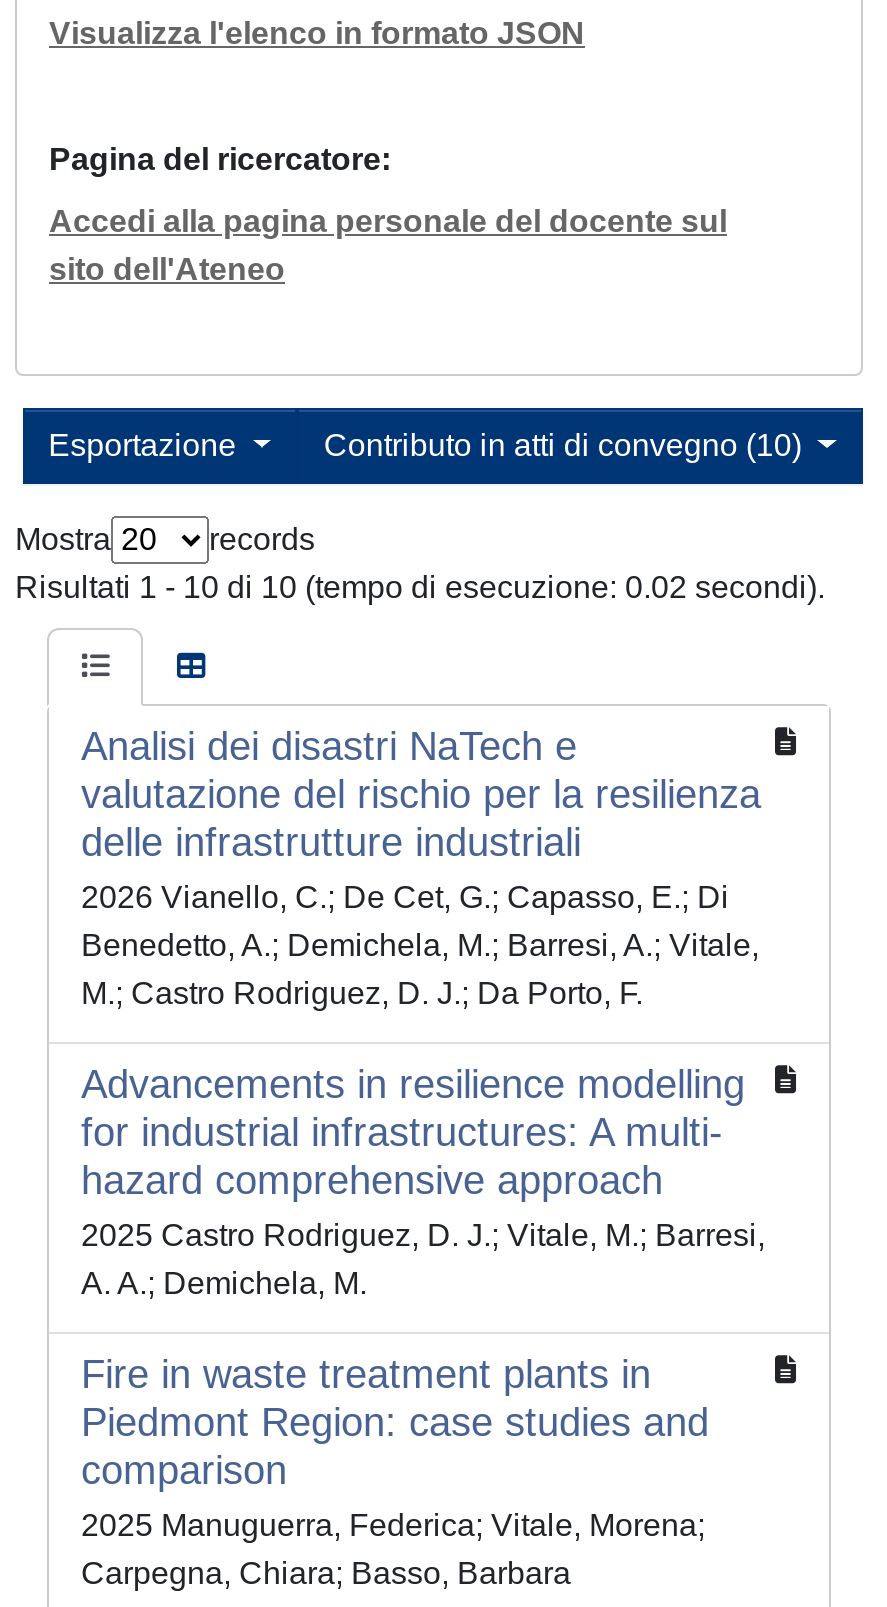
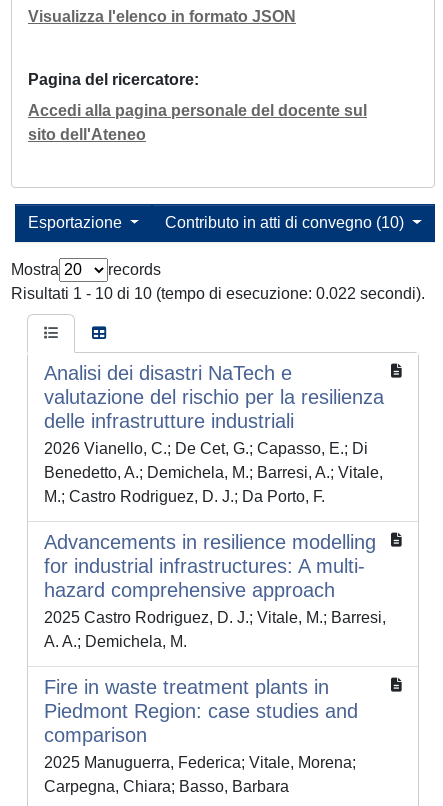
- Risultati 1 - 10 di 10 (tempo di esecuzione: 0.02 secondi).
+ Risultati 1 - 10 di 10 (tempo di esecuzione: 0.022 secondi).
